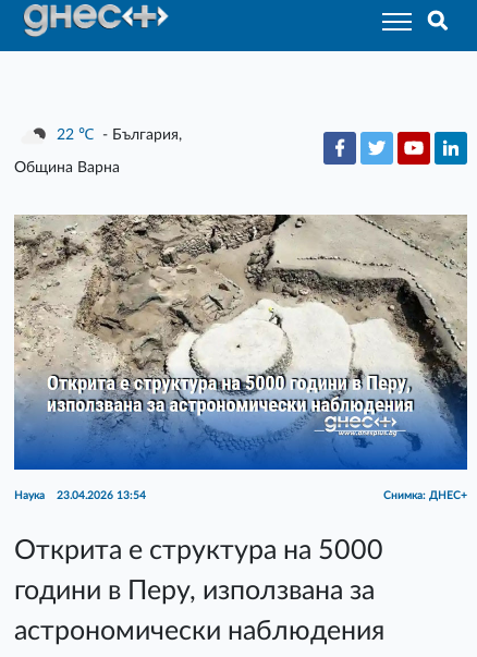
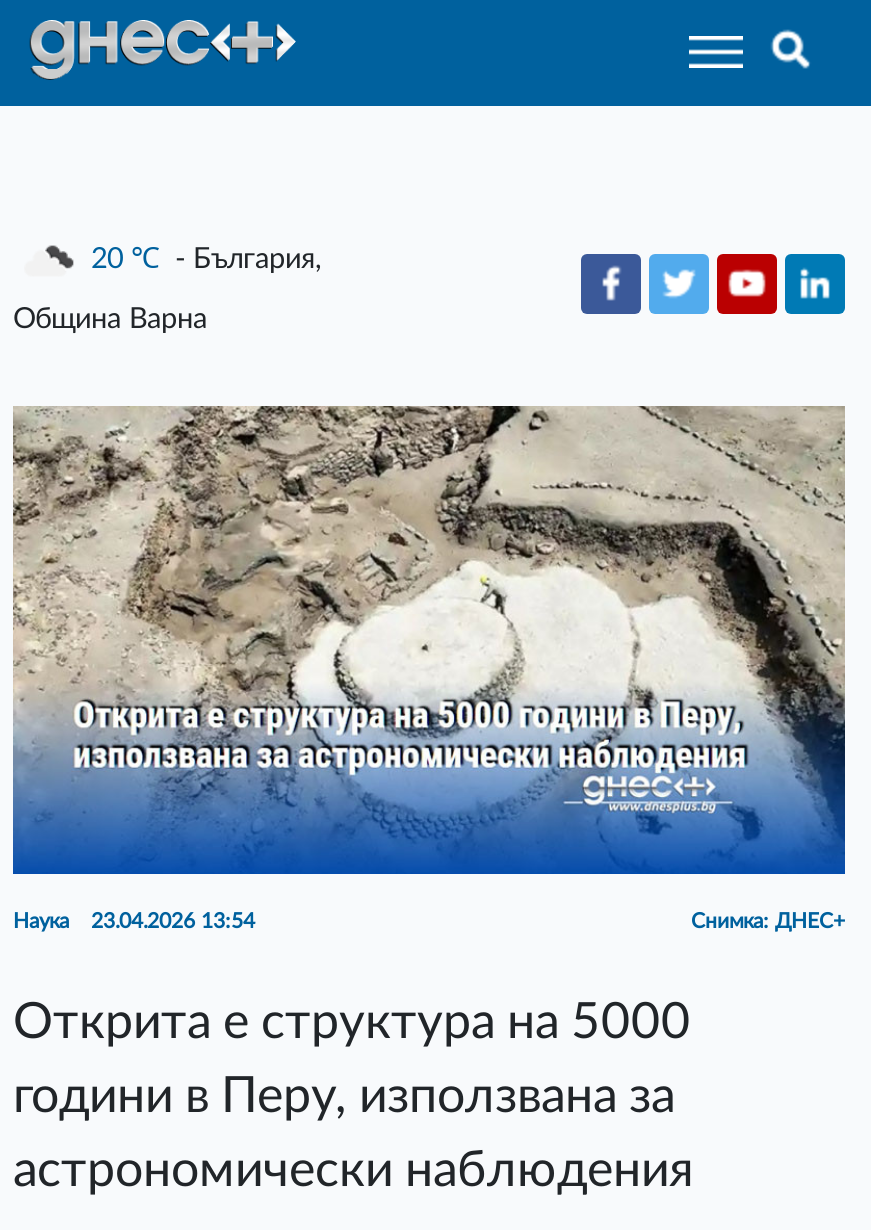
- 22 ℃ - България,
+ 20 ℃ - България,
